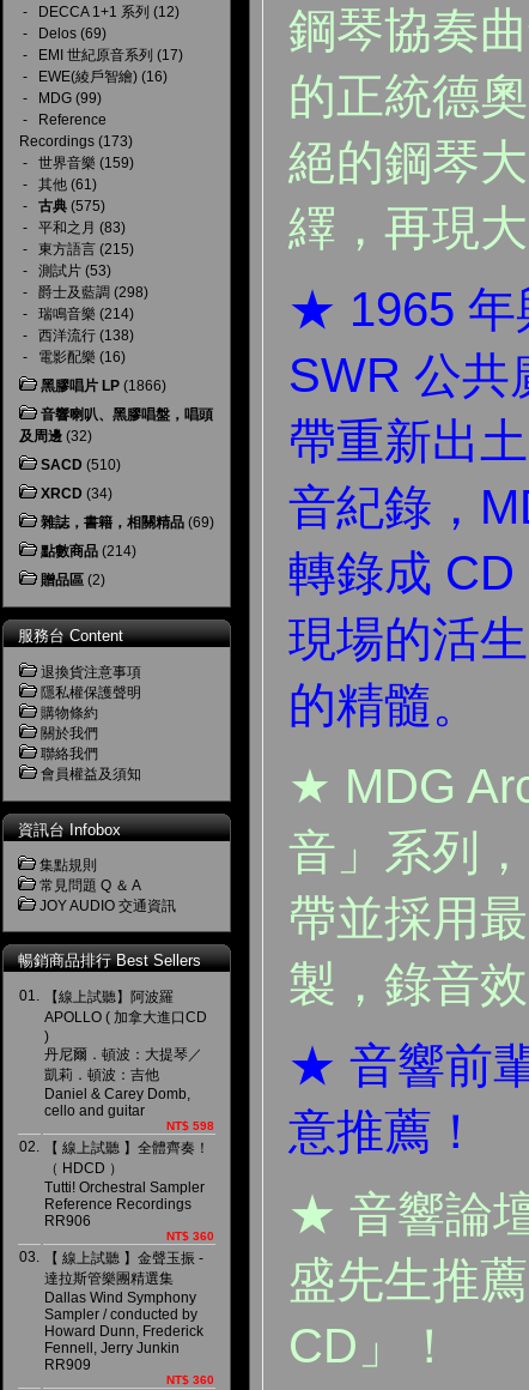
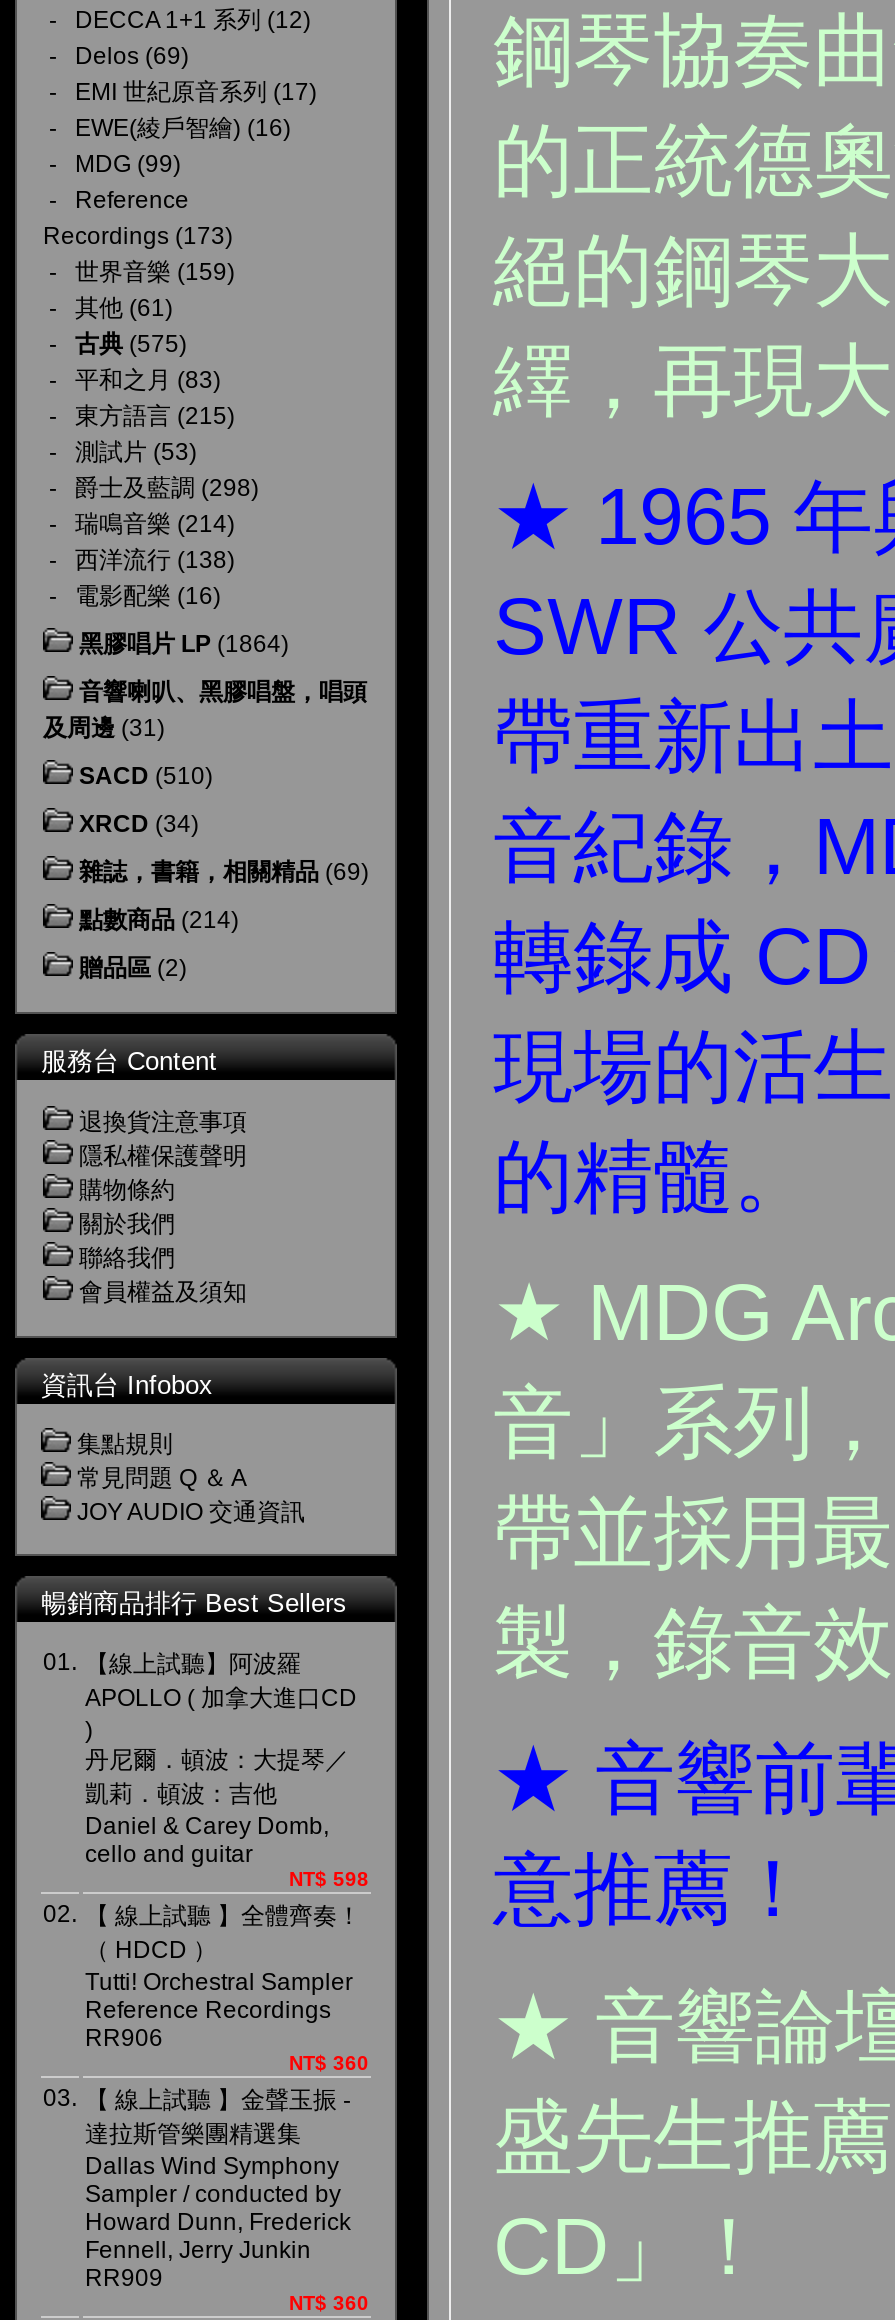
- 黑膠唱片 LP (1866)
+ 黑膠唱片 LP (1864)

- 及周邊(32)
+ 及周邊(31)
